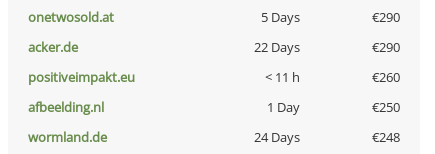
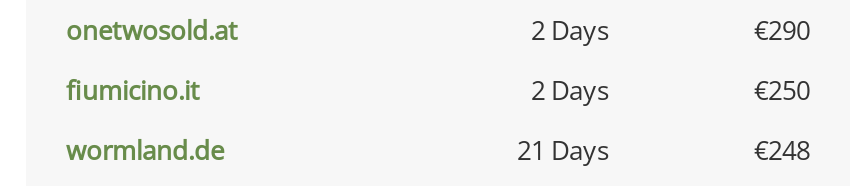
- 5 Days
+ 2 Days

- acker.de
- 22 Days
- €290
- positiveimpakt.eu
- < 11 h
- €260
- afbeelding.nl
- 1 Day
+ fiumicino.it
+ 2 Days

- 24 Days
+ 21 Days
